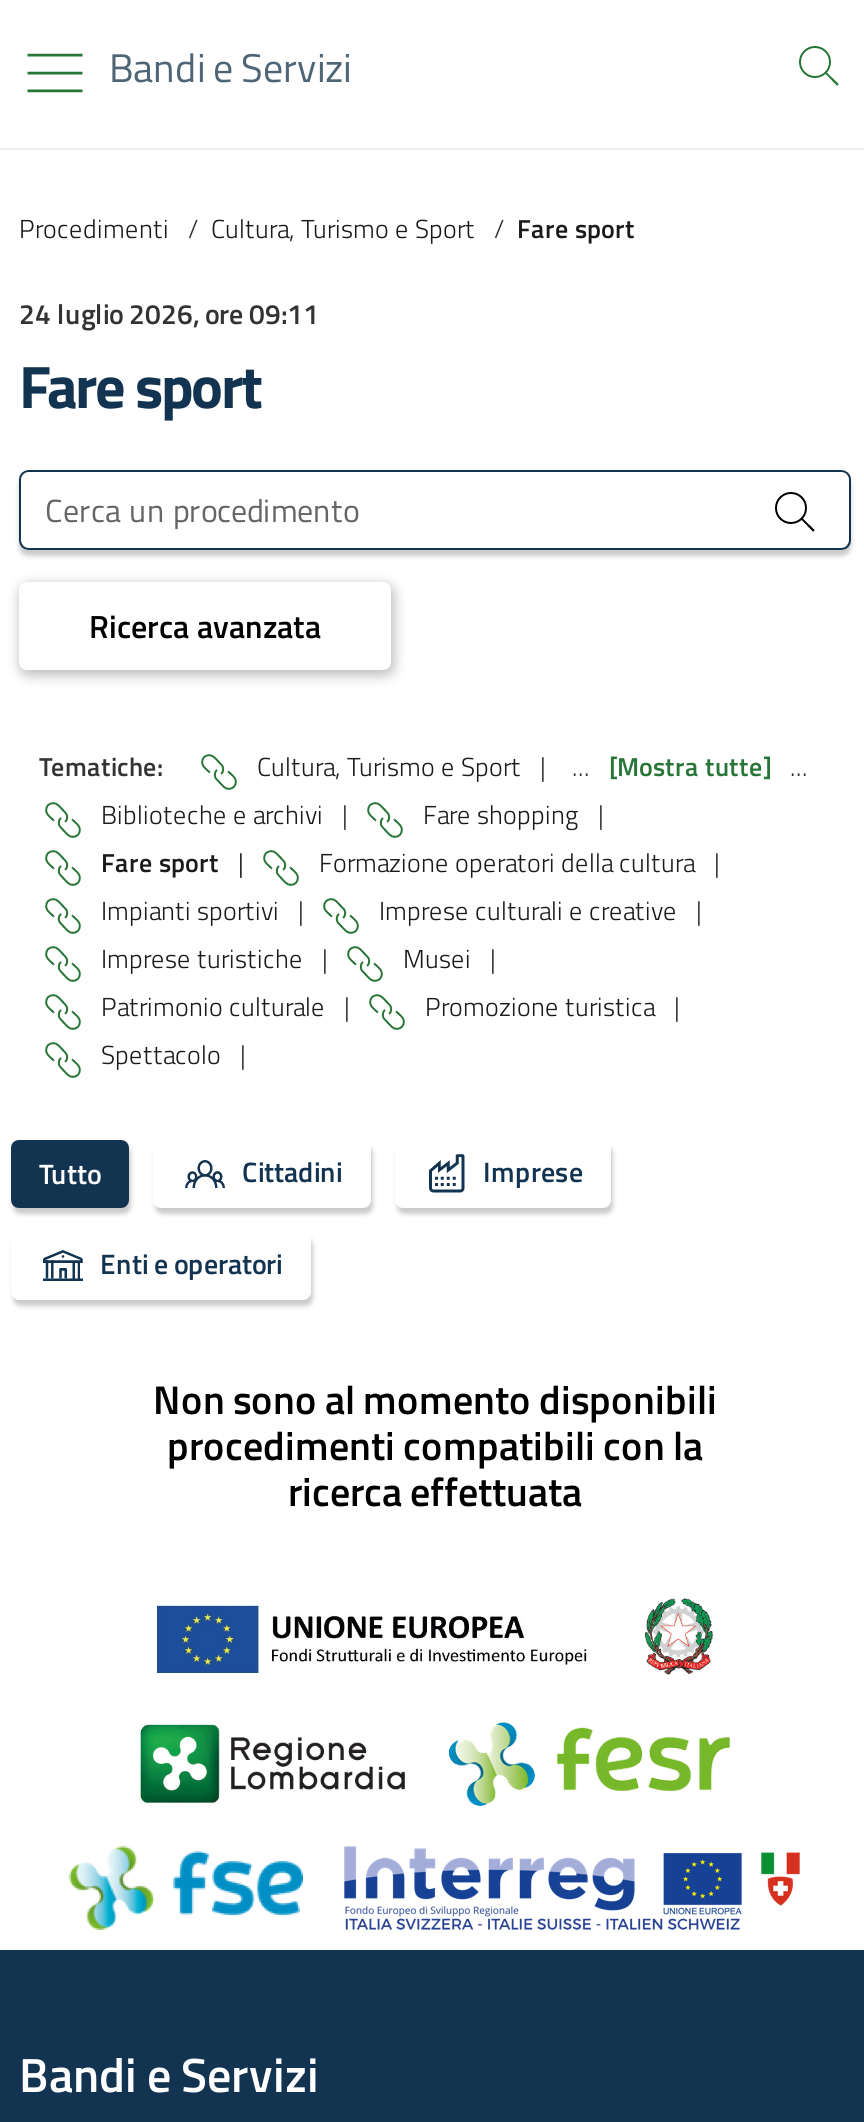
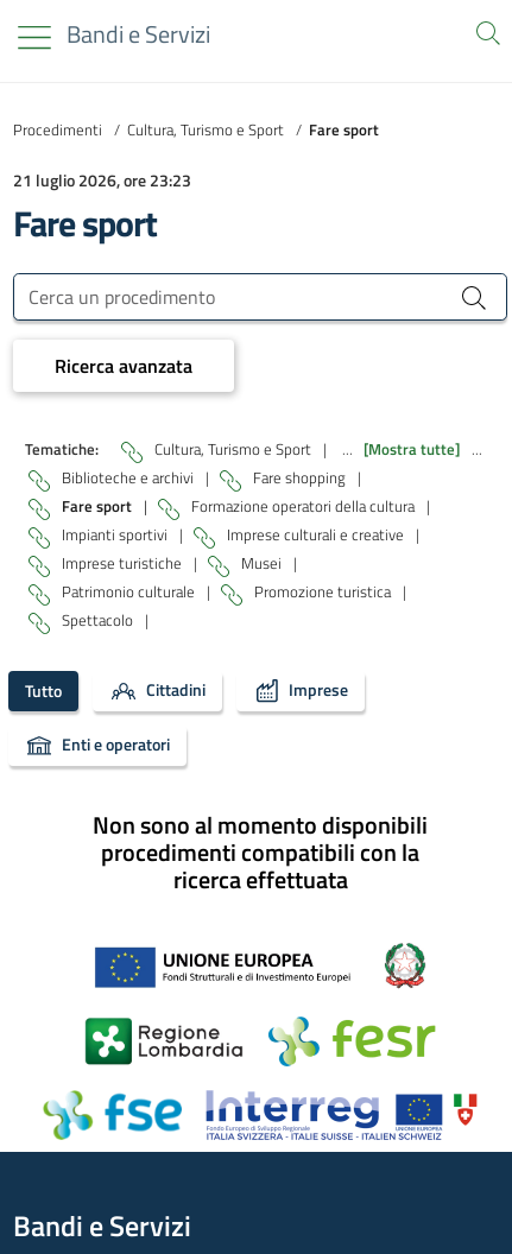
- 24 luglio 2026, ore 09:11
+ 21 luglio 2026, ore 23:23
